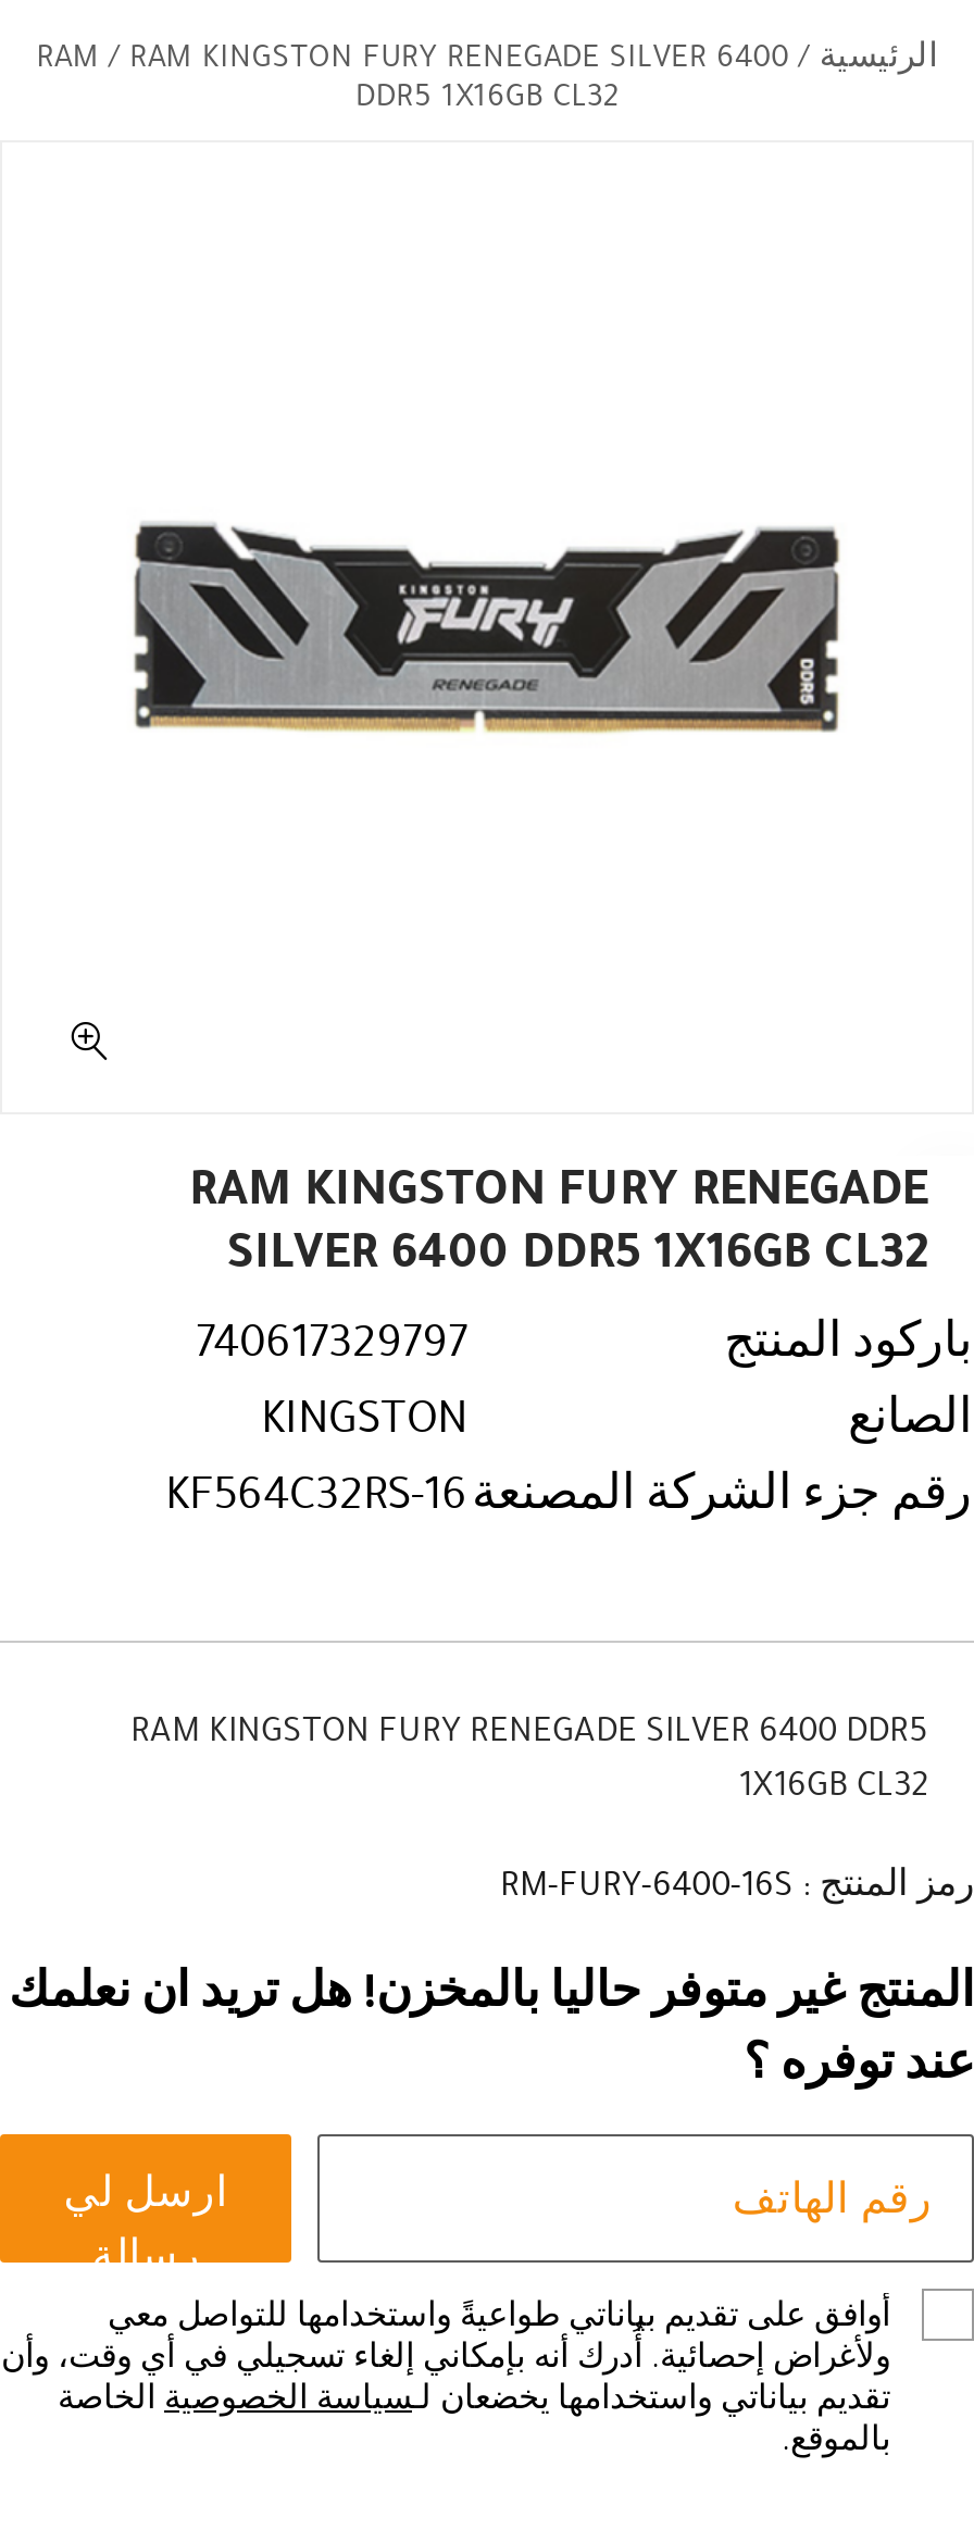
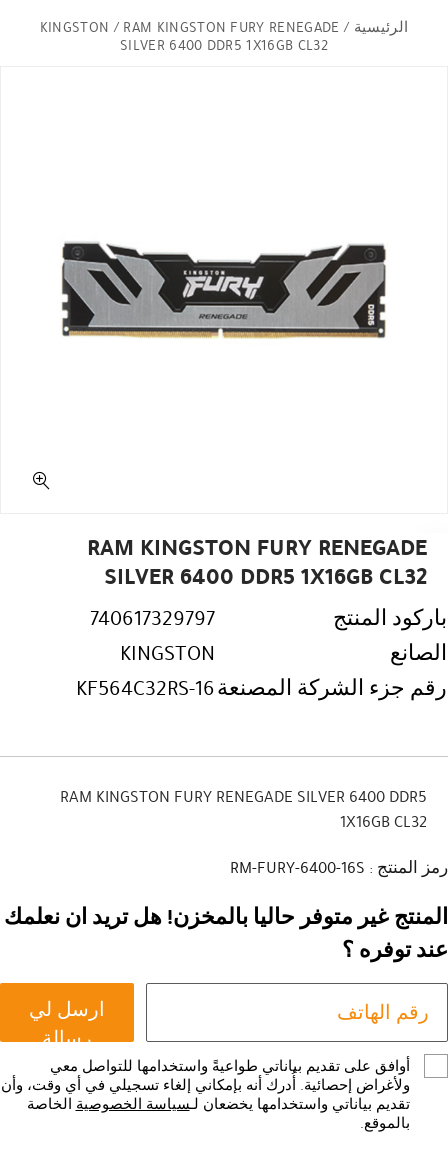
- RAM / RAM KINGSTON FURY RENEGADE SILVER 6400
- DDR5 1X16GB CL32
+ KINGSTON / RAM KINGSTON FURY RENEGADE
+ SILVER 6400 DDR5 1X16GB CL32
